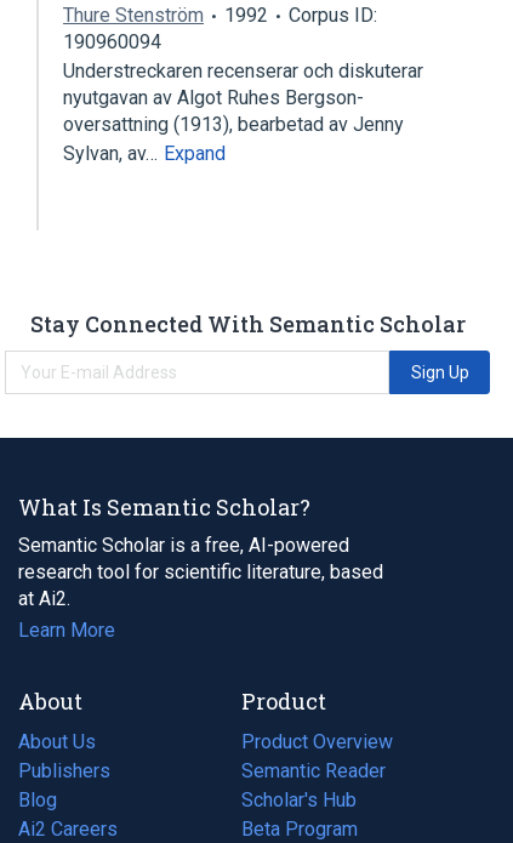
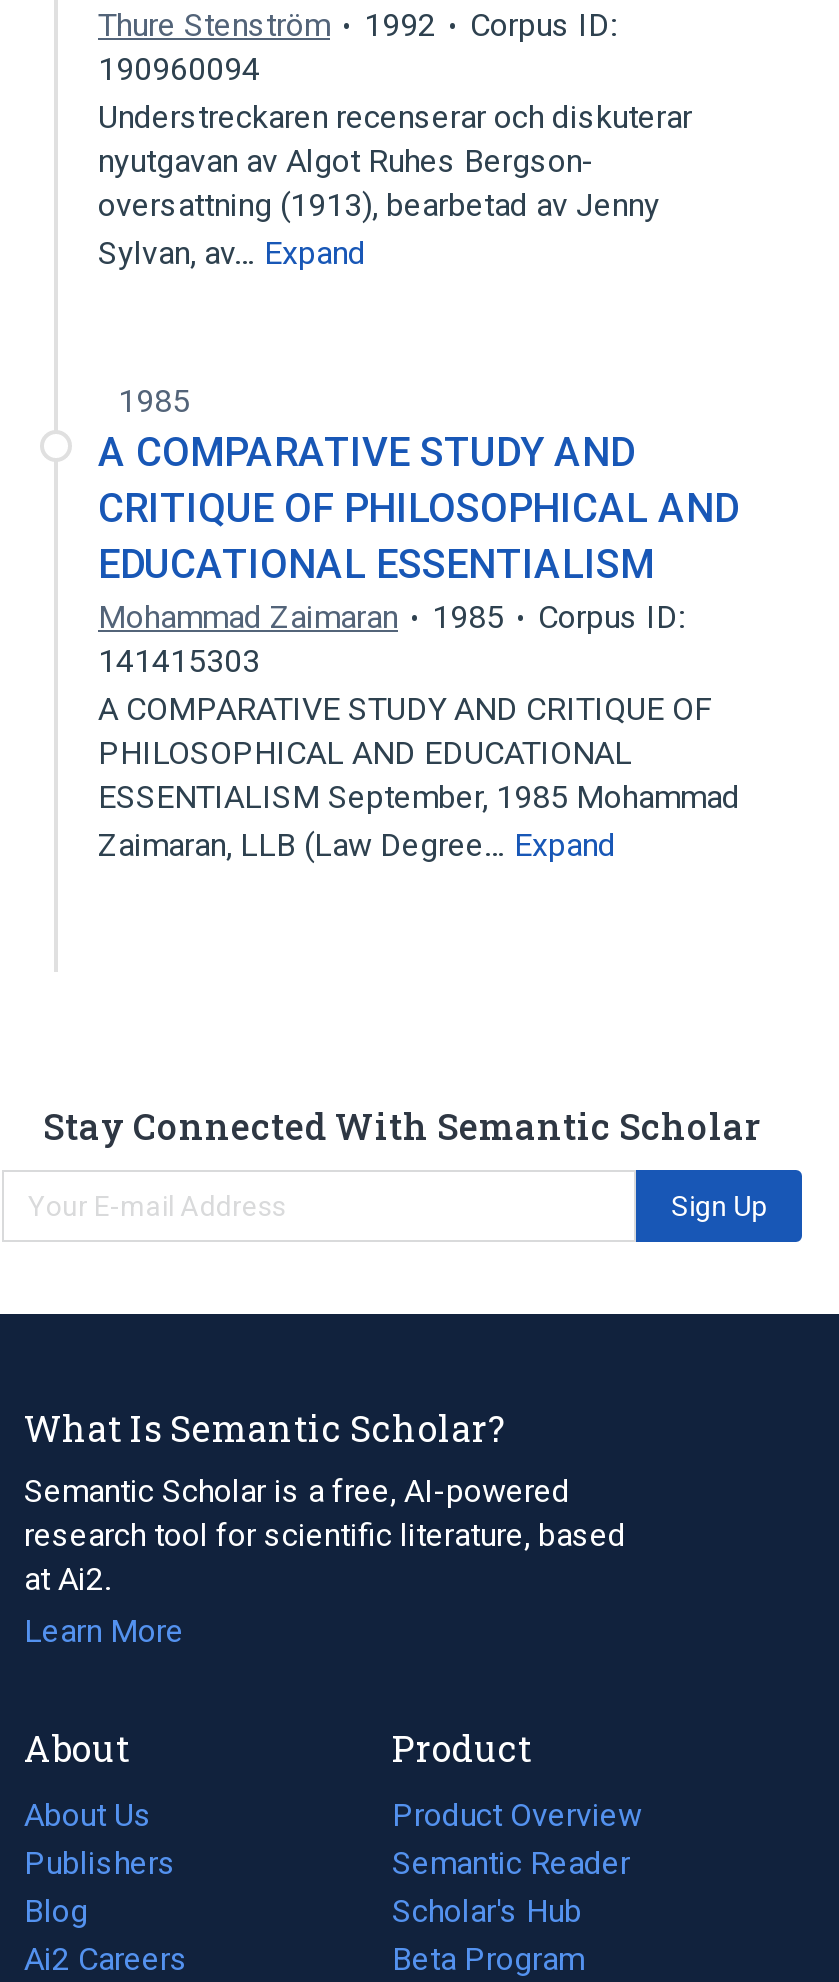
+ 1985
+ A COMPARATIVE STUDY AND
+ CRITIQUE OF PHILOSOPHICAL AND
+ EDUCATIONAL ESSENTIALISM
+ Mohammad Zaimaran
+ 1985
+ Corpus ID:
+ 141415303
+ A COMPARATIVE STUDY AND CRITIQUE OF
+ PHILOSOPHICAL AND EDUCATIONAL
+ ESSENTIALISM September, 1985 Mohammad
+ Zaimaran, LLB (Law Degree… Expand
